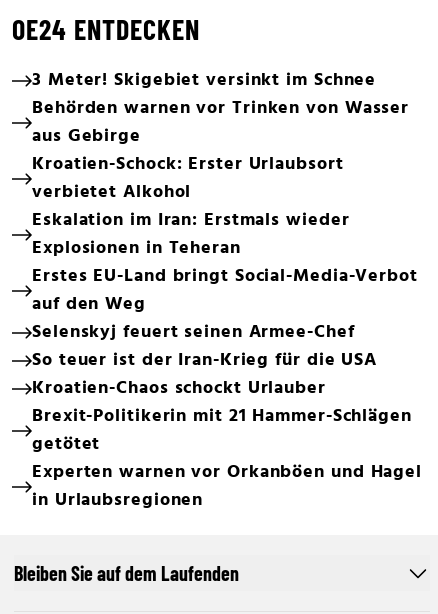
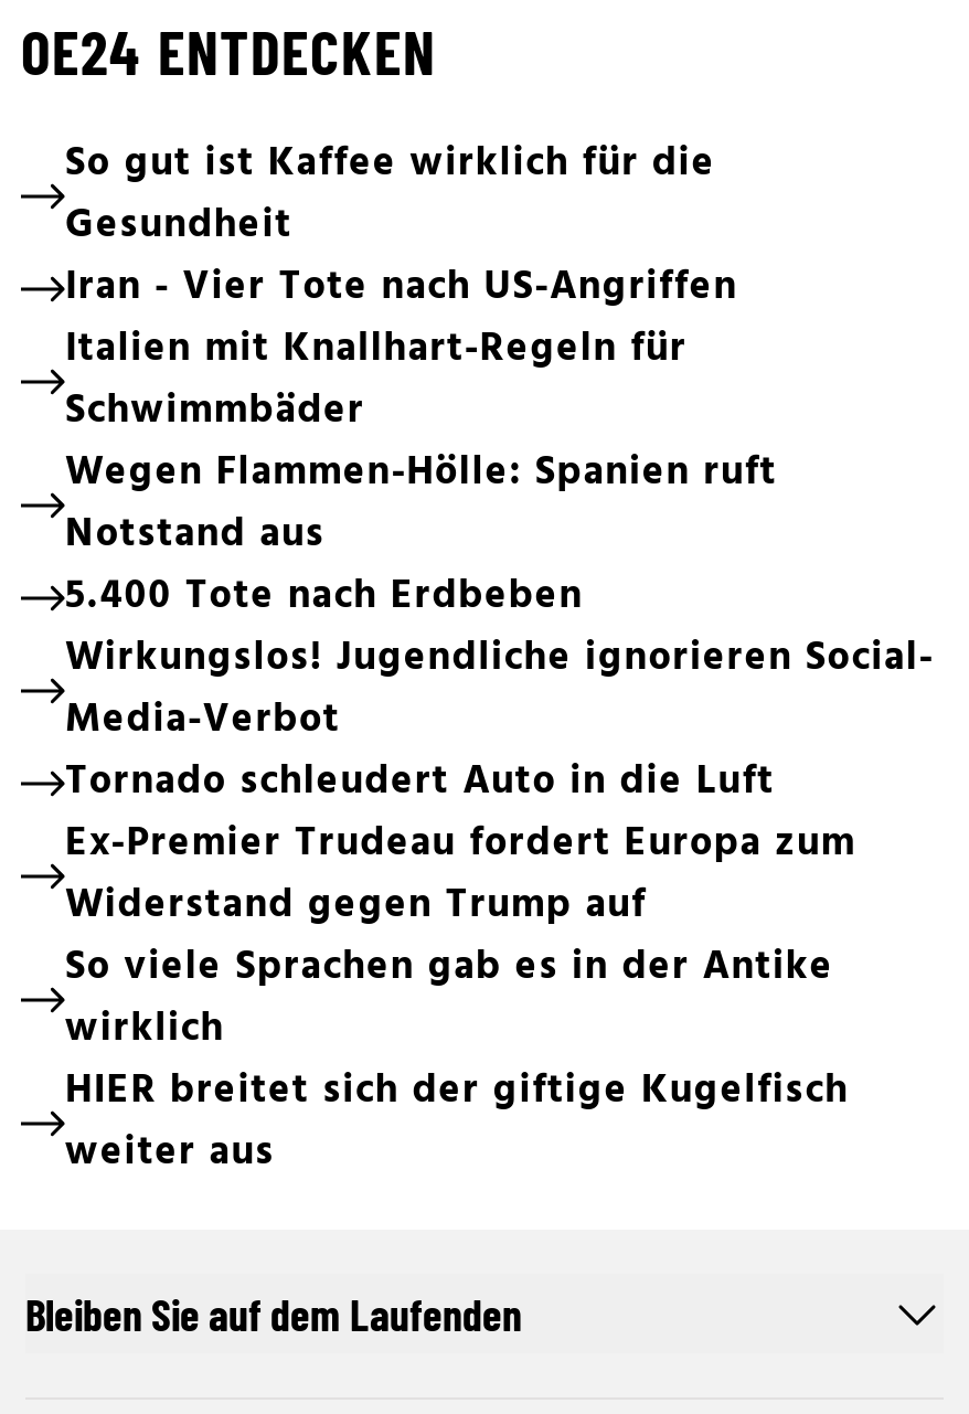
- 3 Meter! Skigebiet versinkt im Schnee
- Behörden warnen vor Trinken von Wasser
- aus Gebirge
- Kroatien-Schock: Erster Urlaubsort
- verbietet Alkohol
- Eskalation im Iran: Erstmals wieder
- Explosionen in Teheran
- Erstes EU-Land bringt Social-Media-Verbot
- auf den Weg
- Selenskyj feuert seinen Armee-Chef
- So teuer ist der Iran-Krieg für die USA
- Kroatien-Chaos schockt Urlauber
- Brexit-Politikerin mit 21 Hammer-Schlägen
- getötet
- Experten warnen vor Orkanböen und Hagel
- in Urlaubsregionen
+ So gut ist Kaffee wirklich für die
+ Gesundheit
+ Iran - Vier Tote nach US-Angriffen
+ Italien mit Knallhart-Regeln für
+ Schwimmbäder
+ Wegen Flammen-Hölle: Spanien ruft
+ Notstand aus
+ 5.400 Tote nach Erdbeben
+ Wirkungslos! Jugendliche ignorieren Social-
+ Media-Verbot
+ Tornado schleudert Auto in die Luft
+ Ex-Premier Trudeau fordert Europa zum
+ Widerstand gegen Trump auf
+ So viele Sprachen gab es in der Antike
+ wirklich
+ HIER breitet sich der giftige Kugelfisch
+ weiter aus
